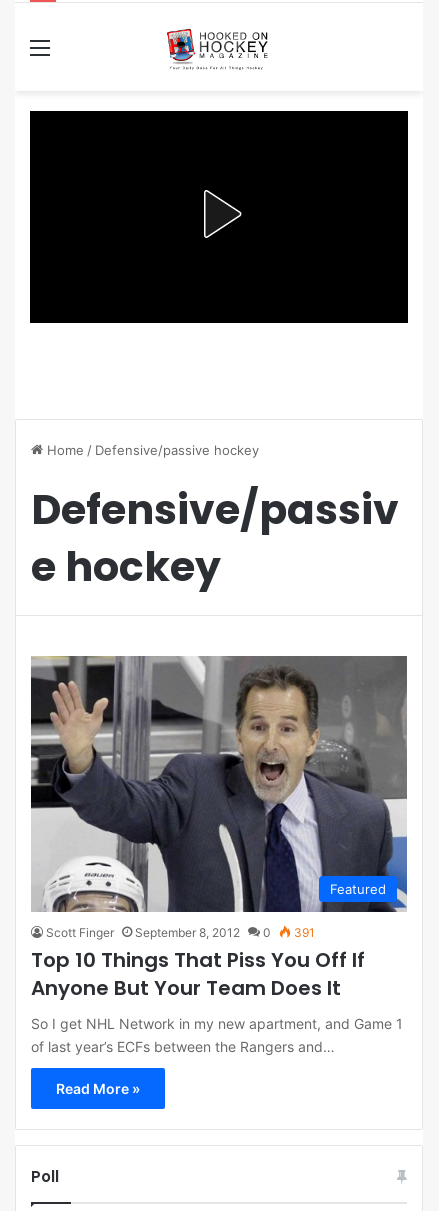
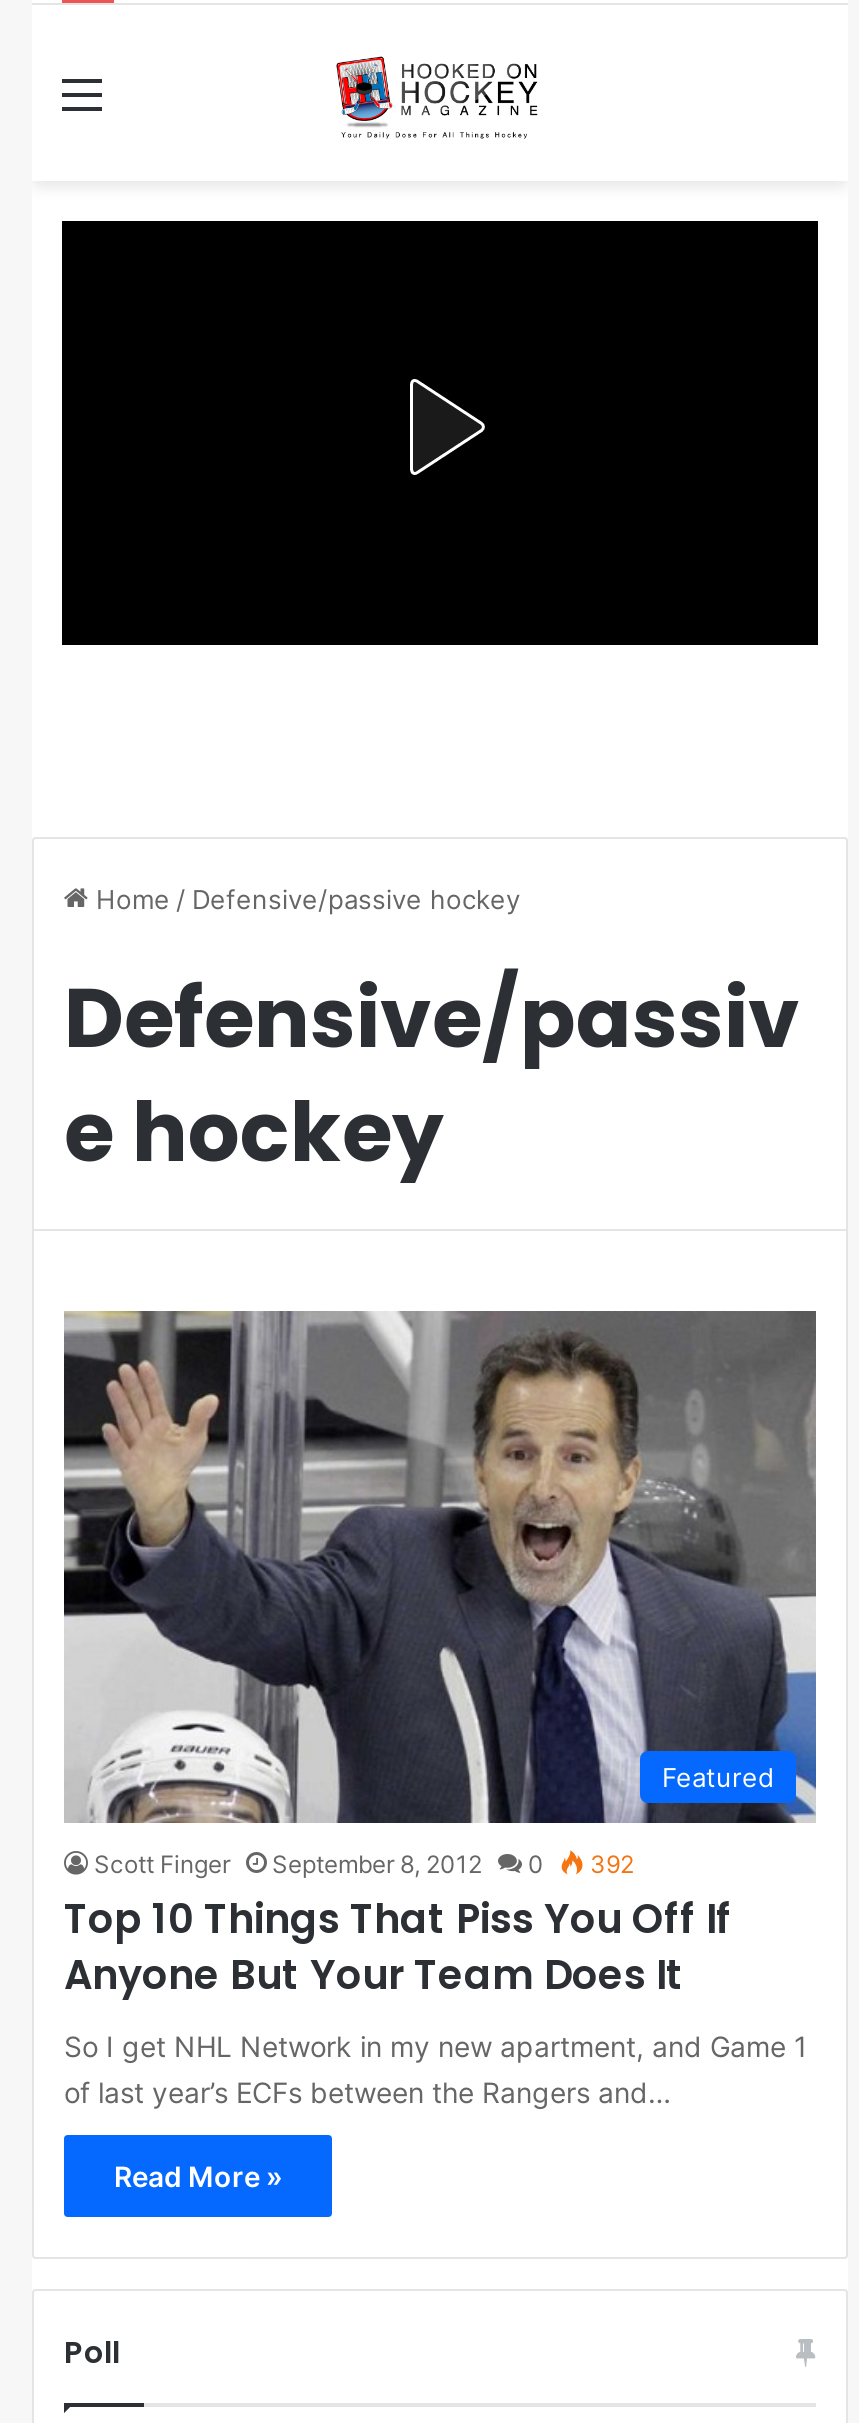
- Scott Finger September 8, 2012 0 391
+ Scott Finger September 8, 2012 0 392
